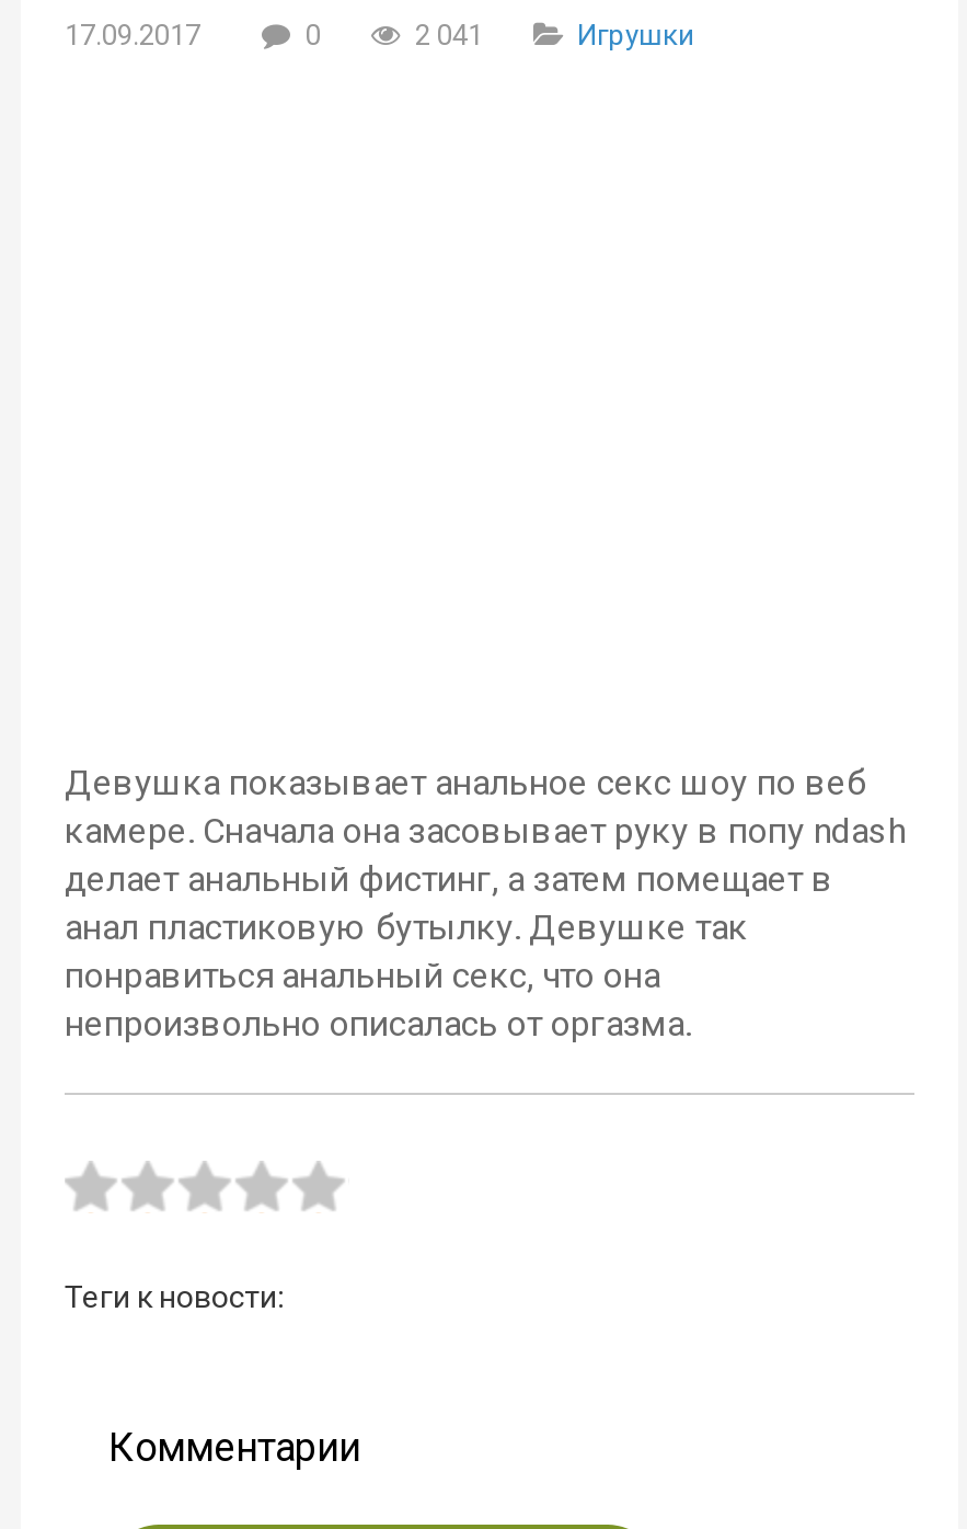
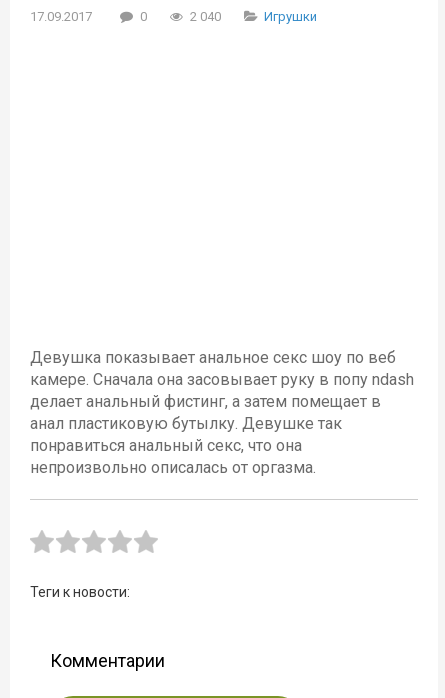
- 2 041
+ 2 040
